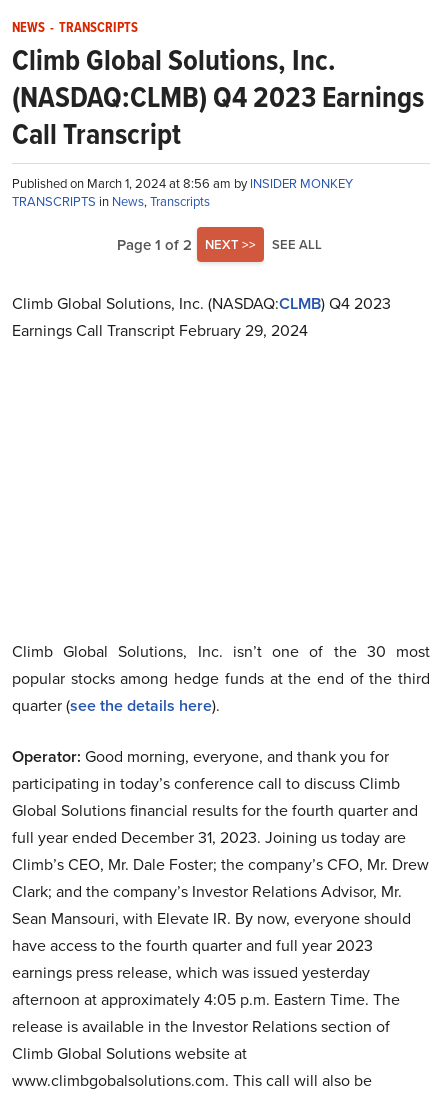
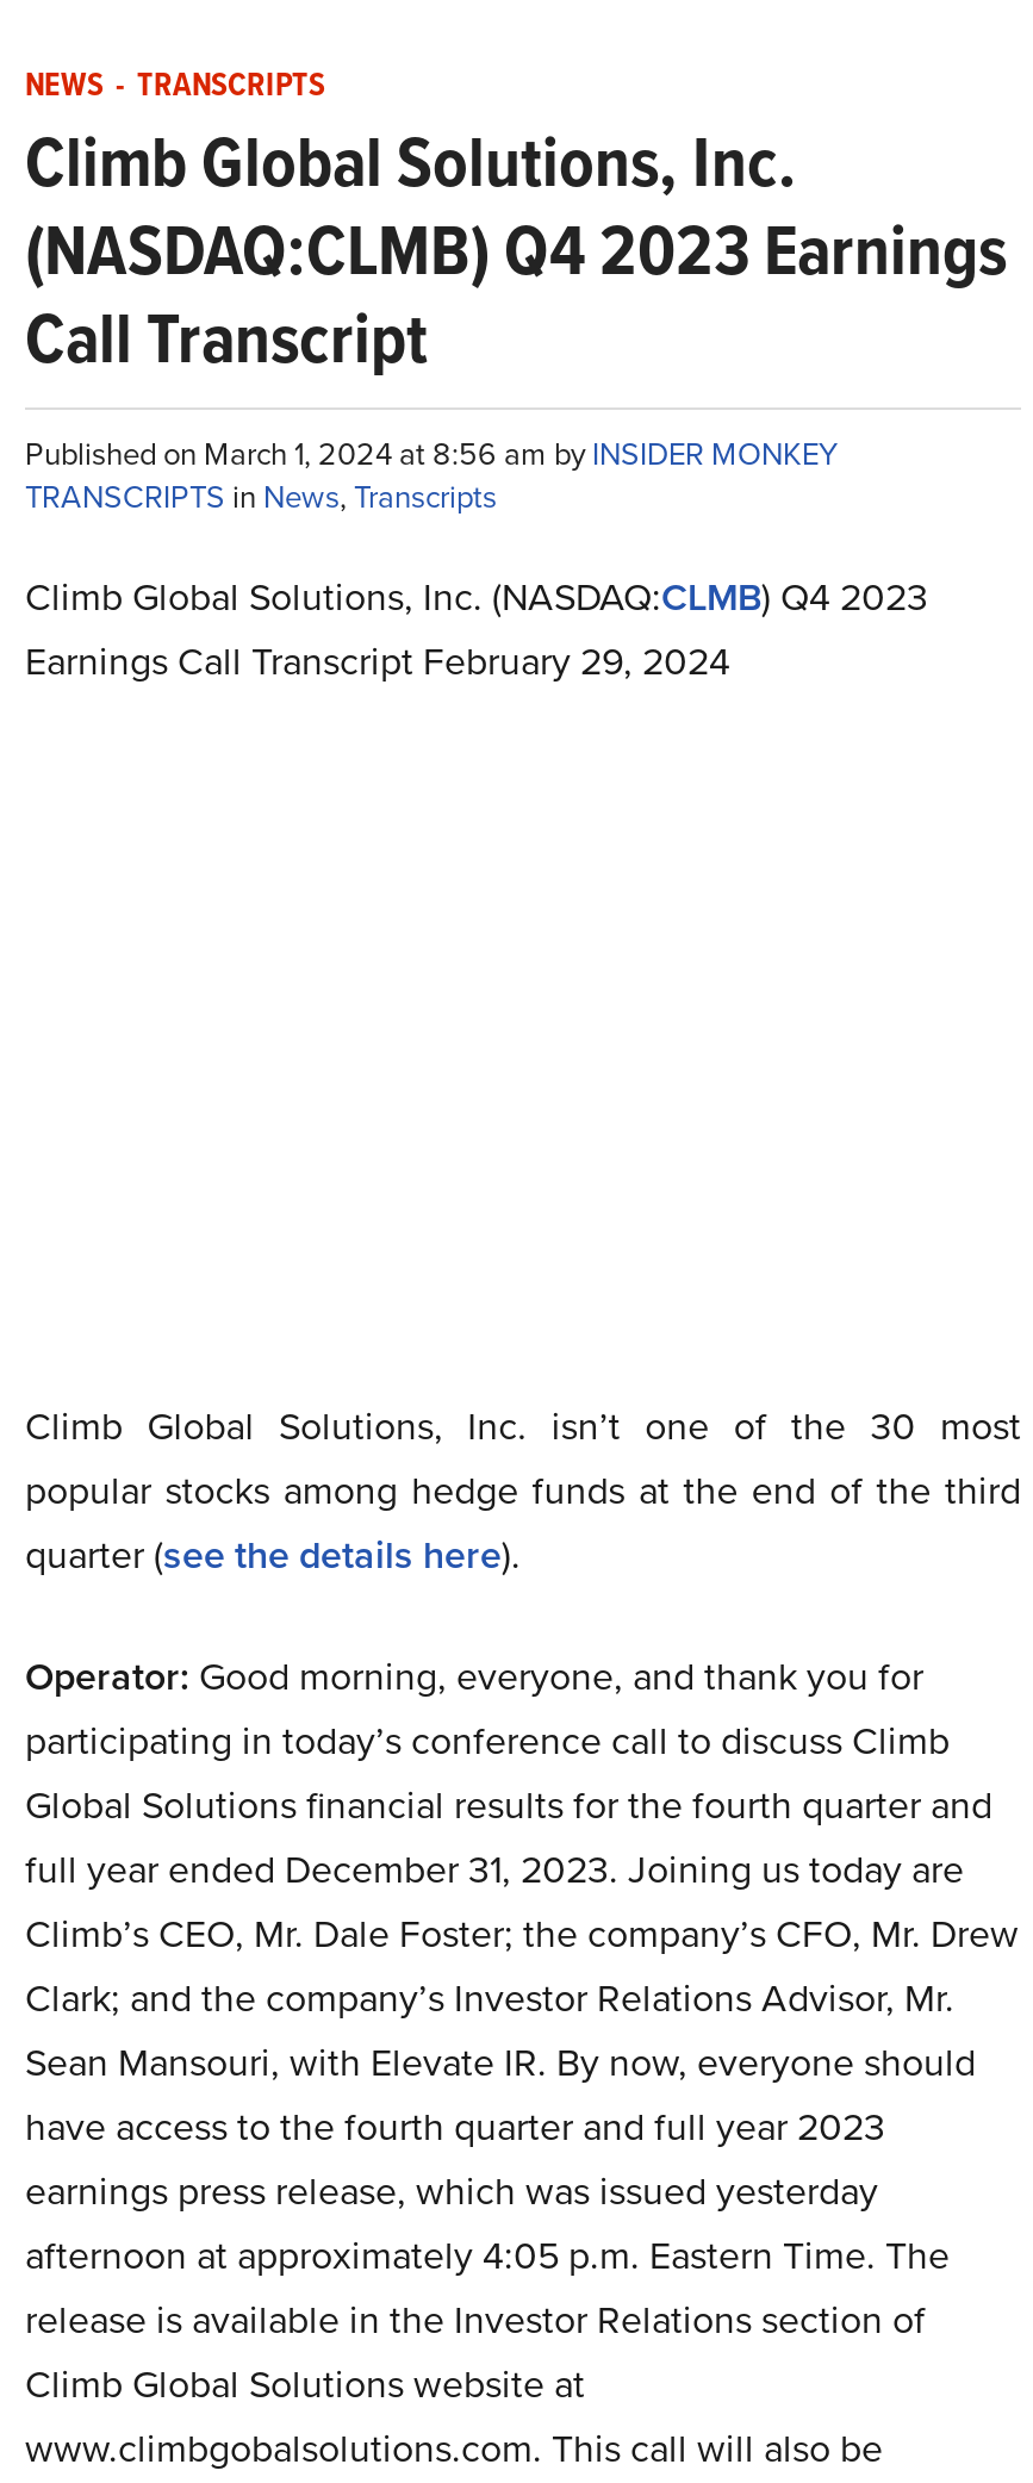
- Page 1 of 2
- NEXT >>
- SEE ALL
